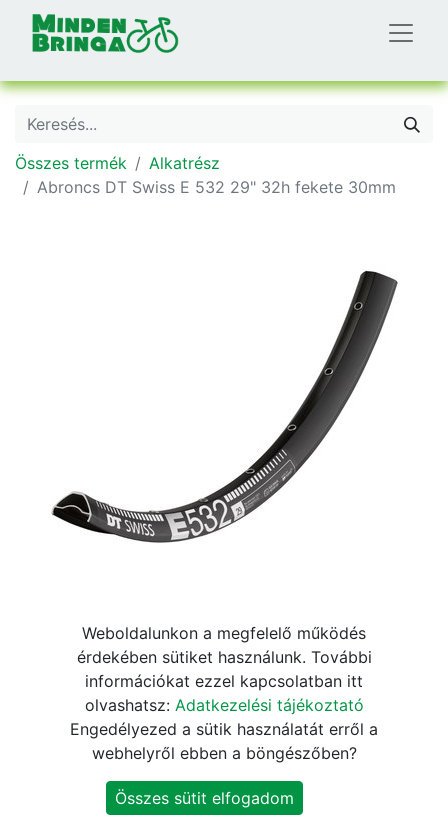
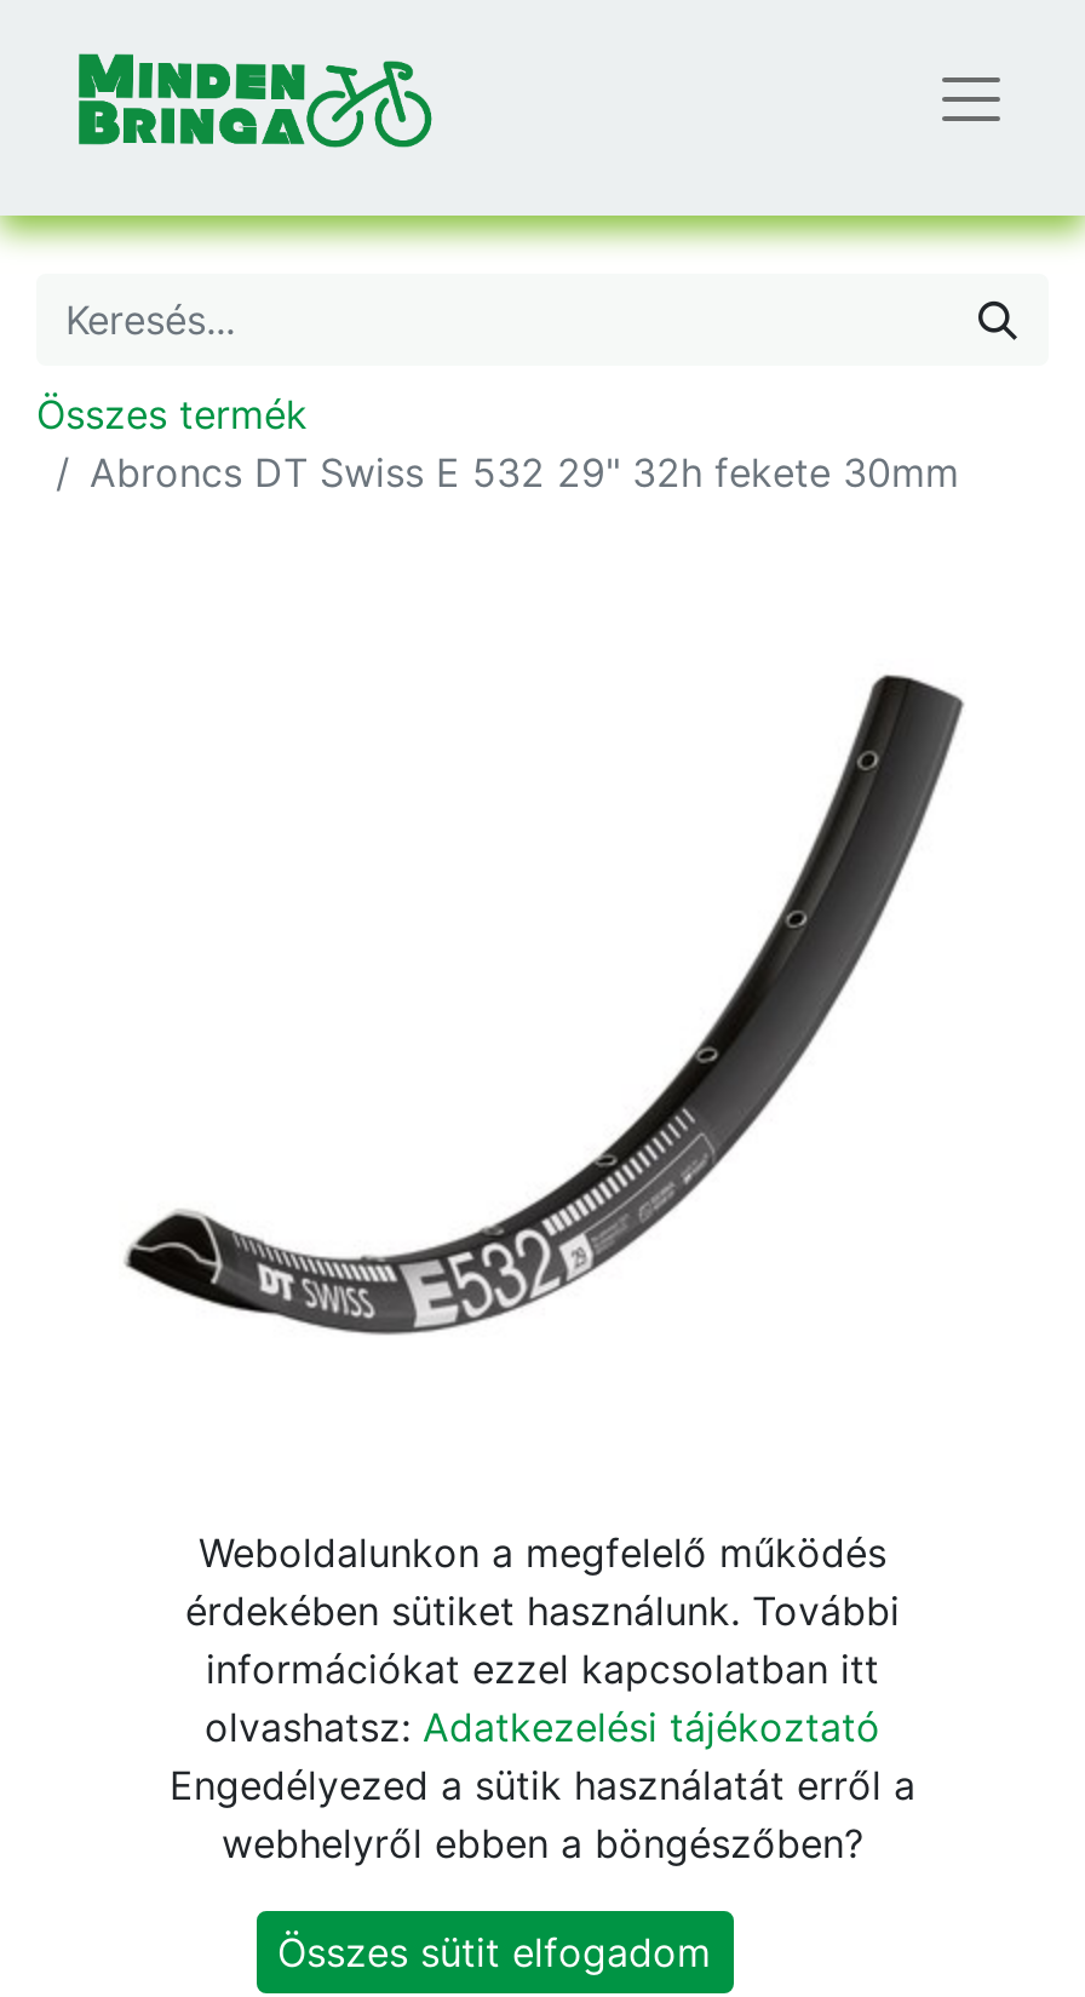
- Alkatrész
